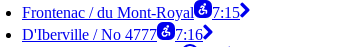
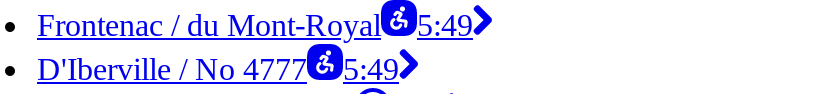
- Frontenac / du Mont-Royal 7:15
+ Frontenac / du Mont-Royal 5:49

- D'Iberville / No 4777 7:16
+ D'Iberville / No 4777 5:49
